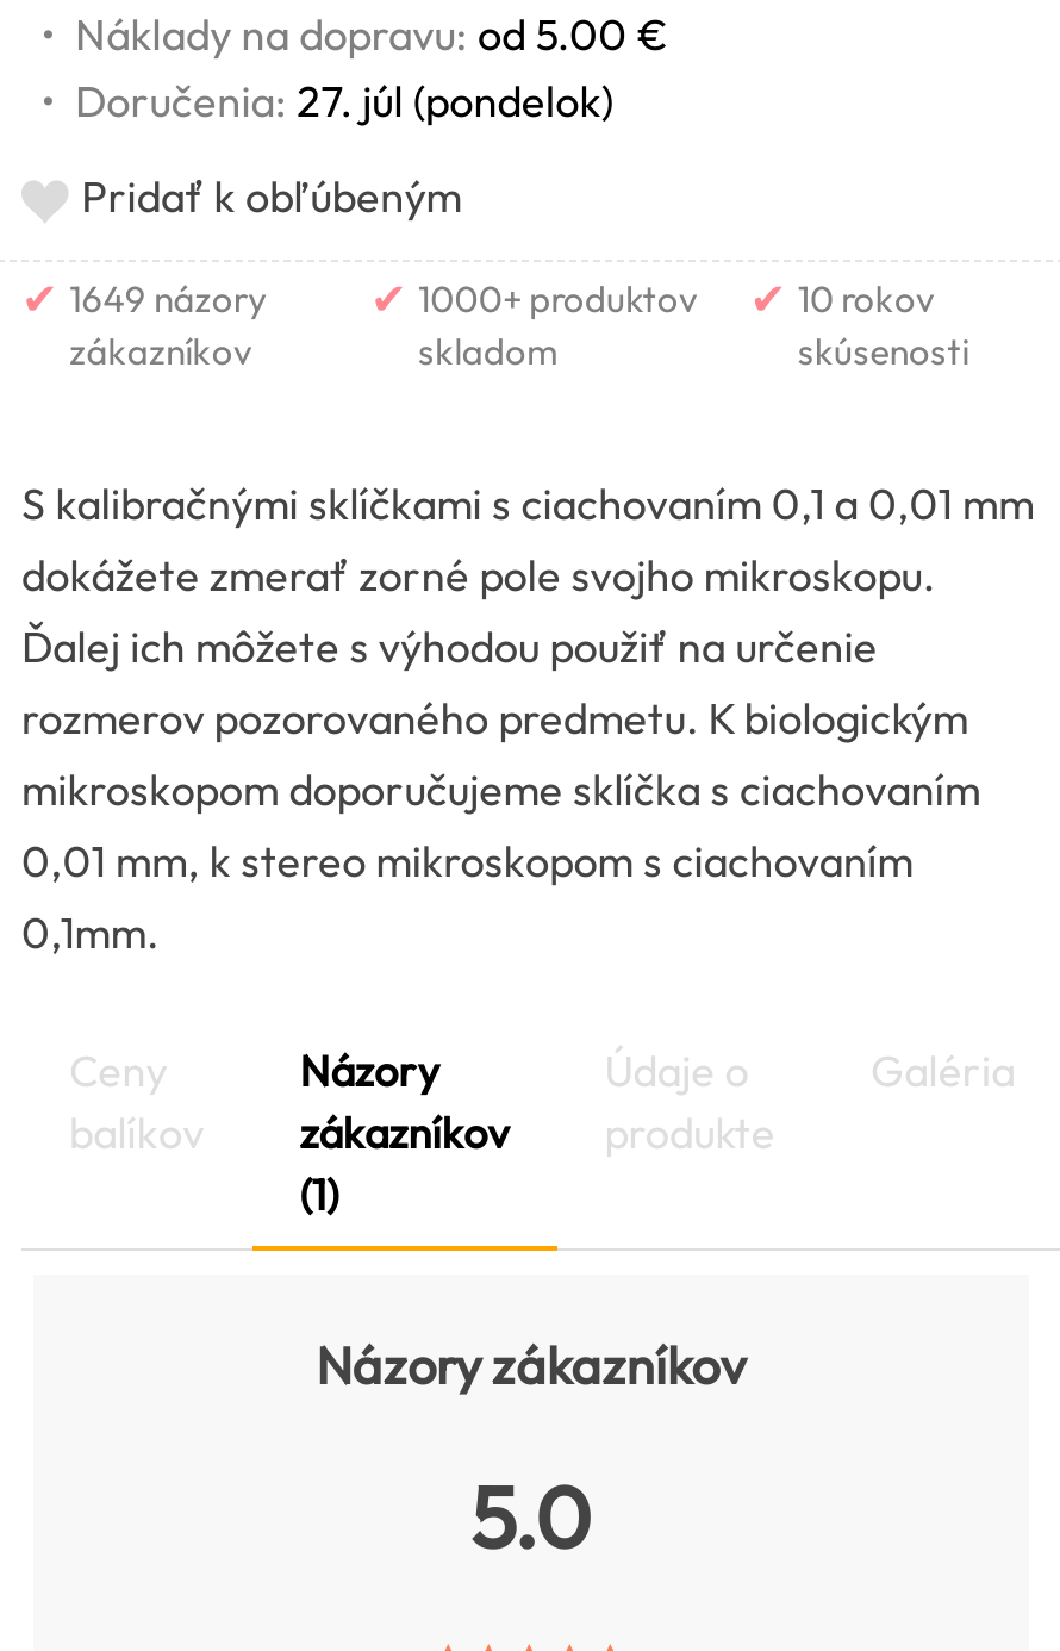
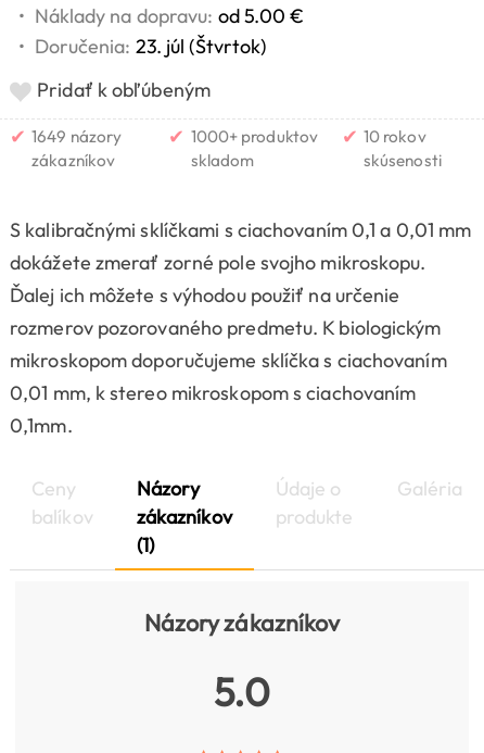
- • Doručenia: 27. júl (pondelok)
+ • Doručenia: 23. júl (Štvrtok)
